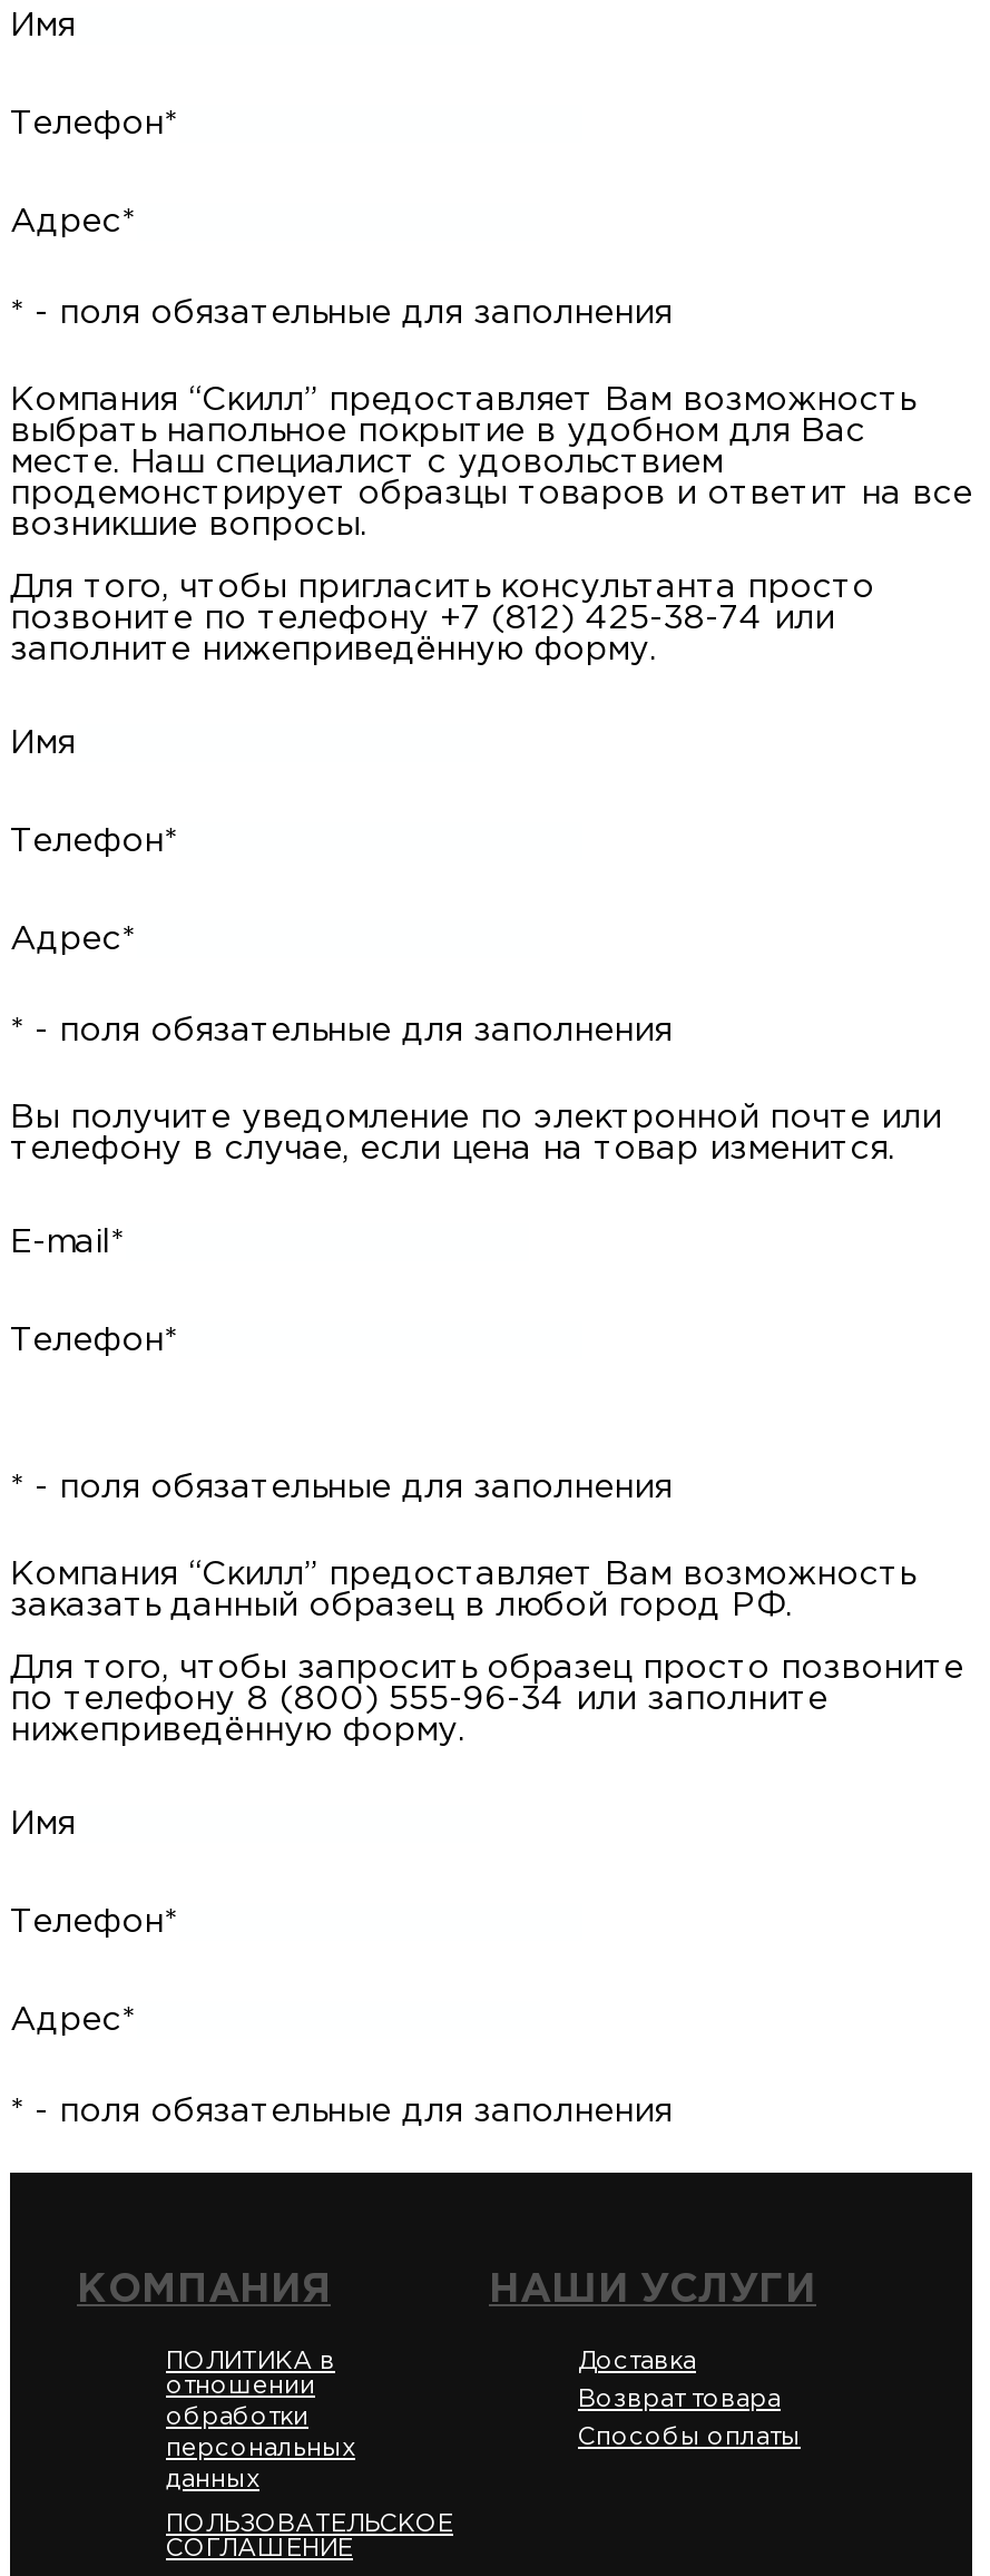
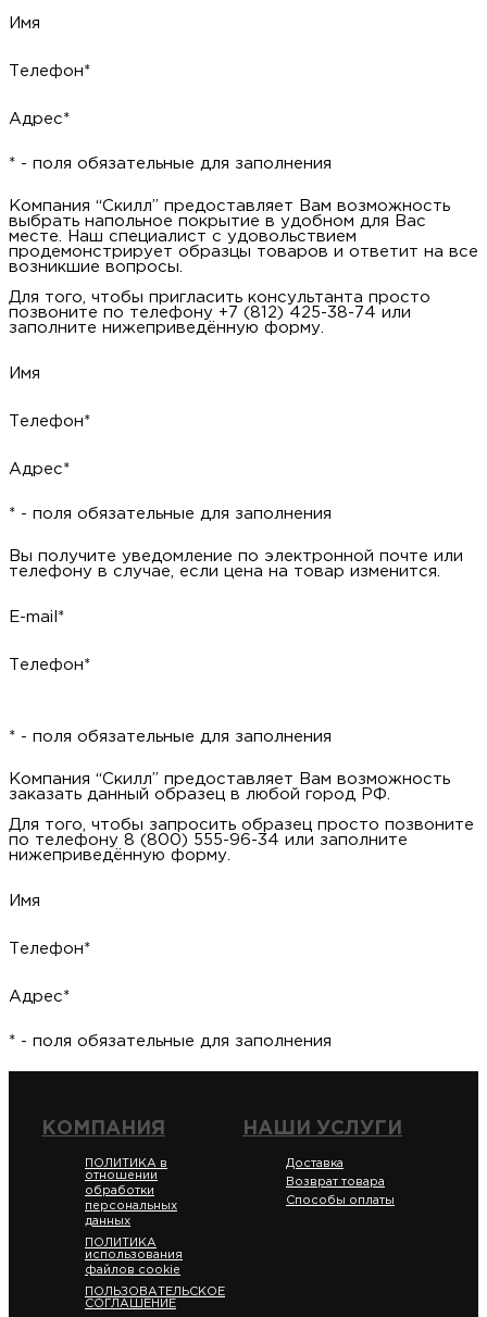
+ ПОЛИТИКА
+ использования
+ файлов cookie
